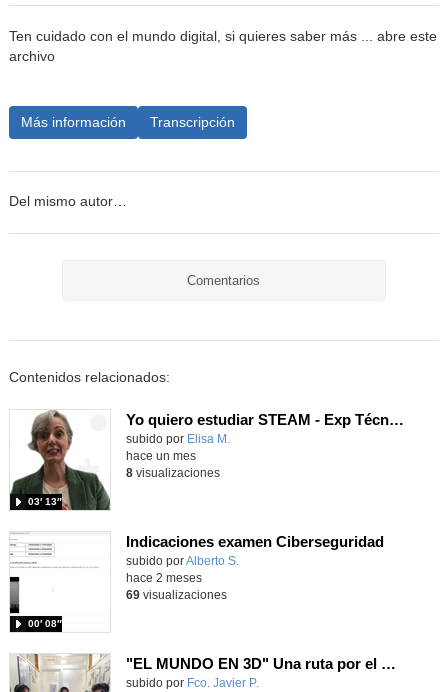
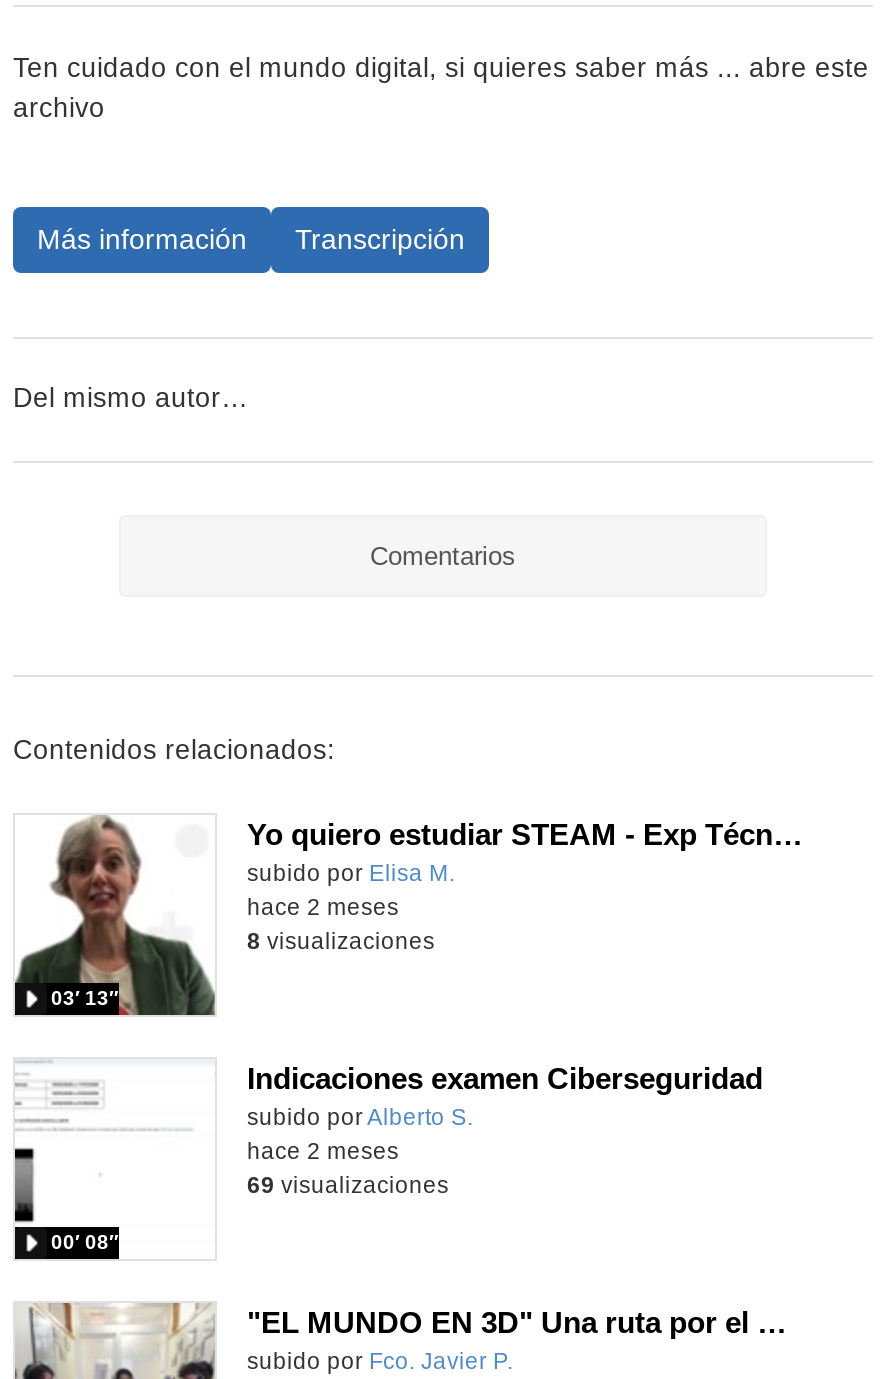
- hace un mes
+ hace 2 meses
